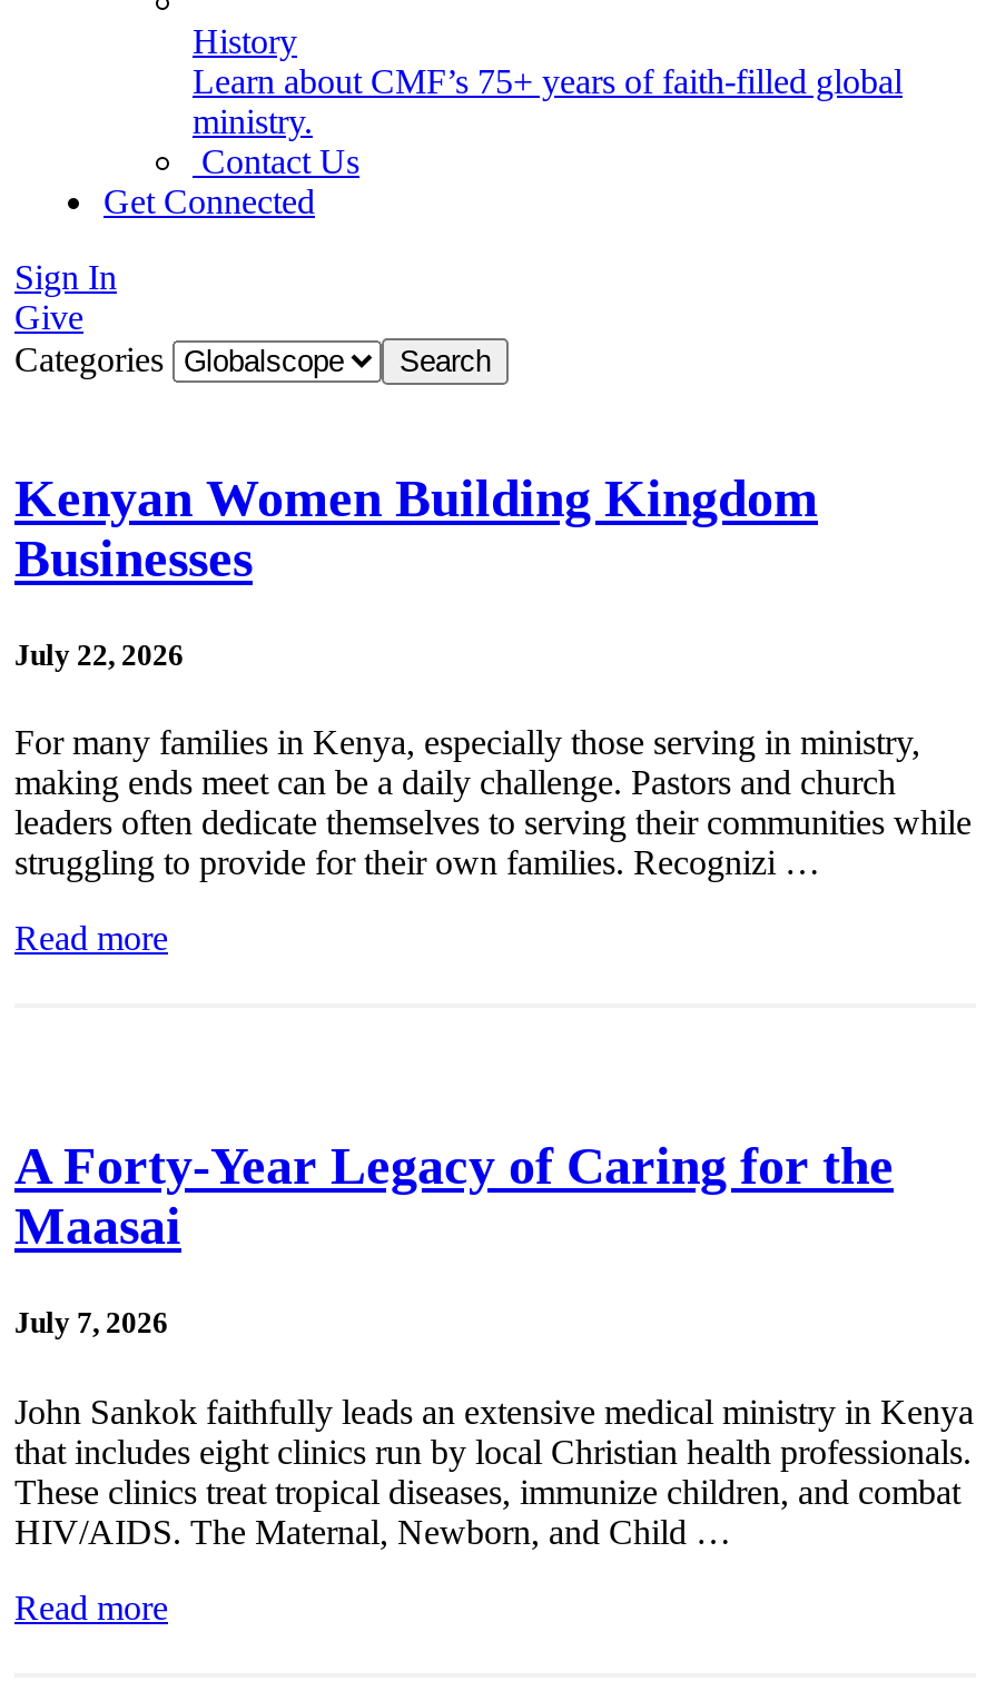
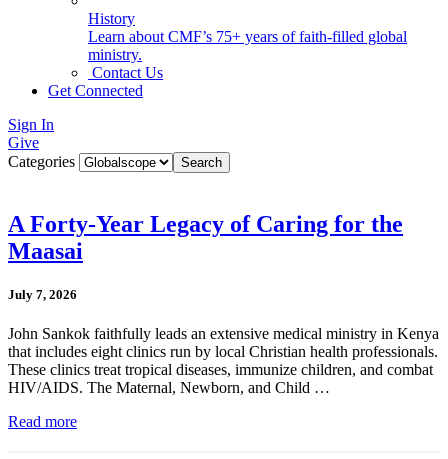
- Kenyan Women Building Kingdom
- Businesses
- July 22, 2026
- For many families in Kenya, especially those serving in ministry,
- making ends meet can be a daily challenge. Pastors and church
- leaders often dedicate themselves to serving their communities while
- struggling to provide for their own families. Recognizi …
- Read more
